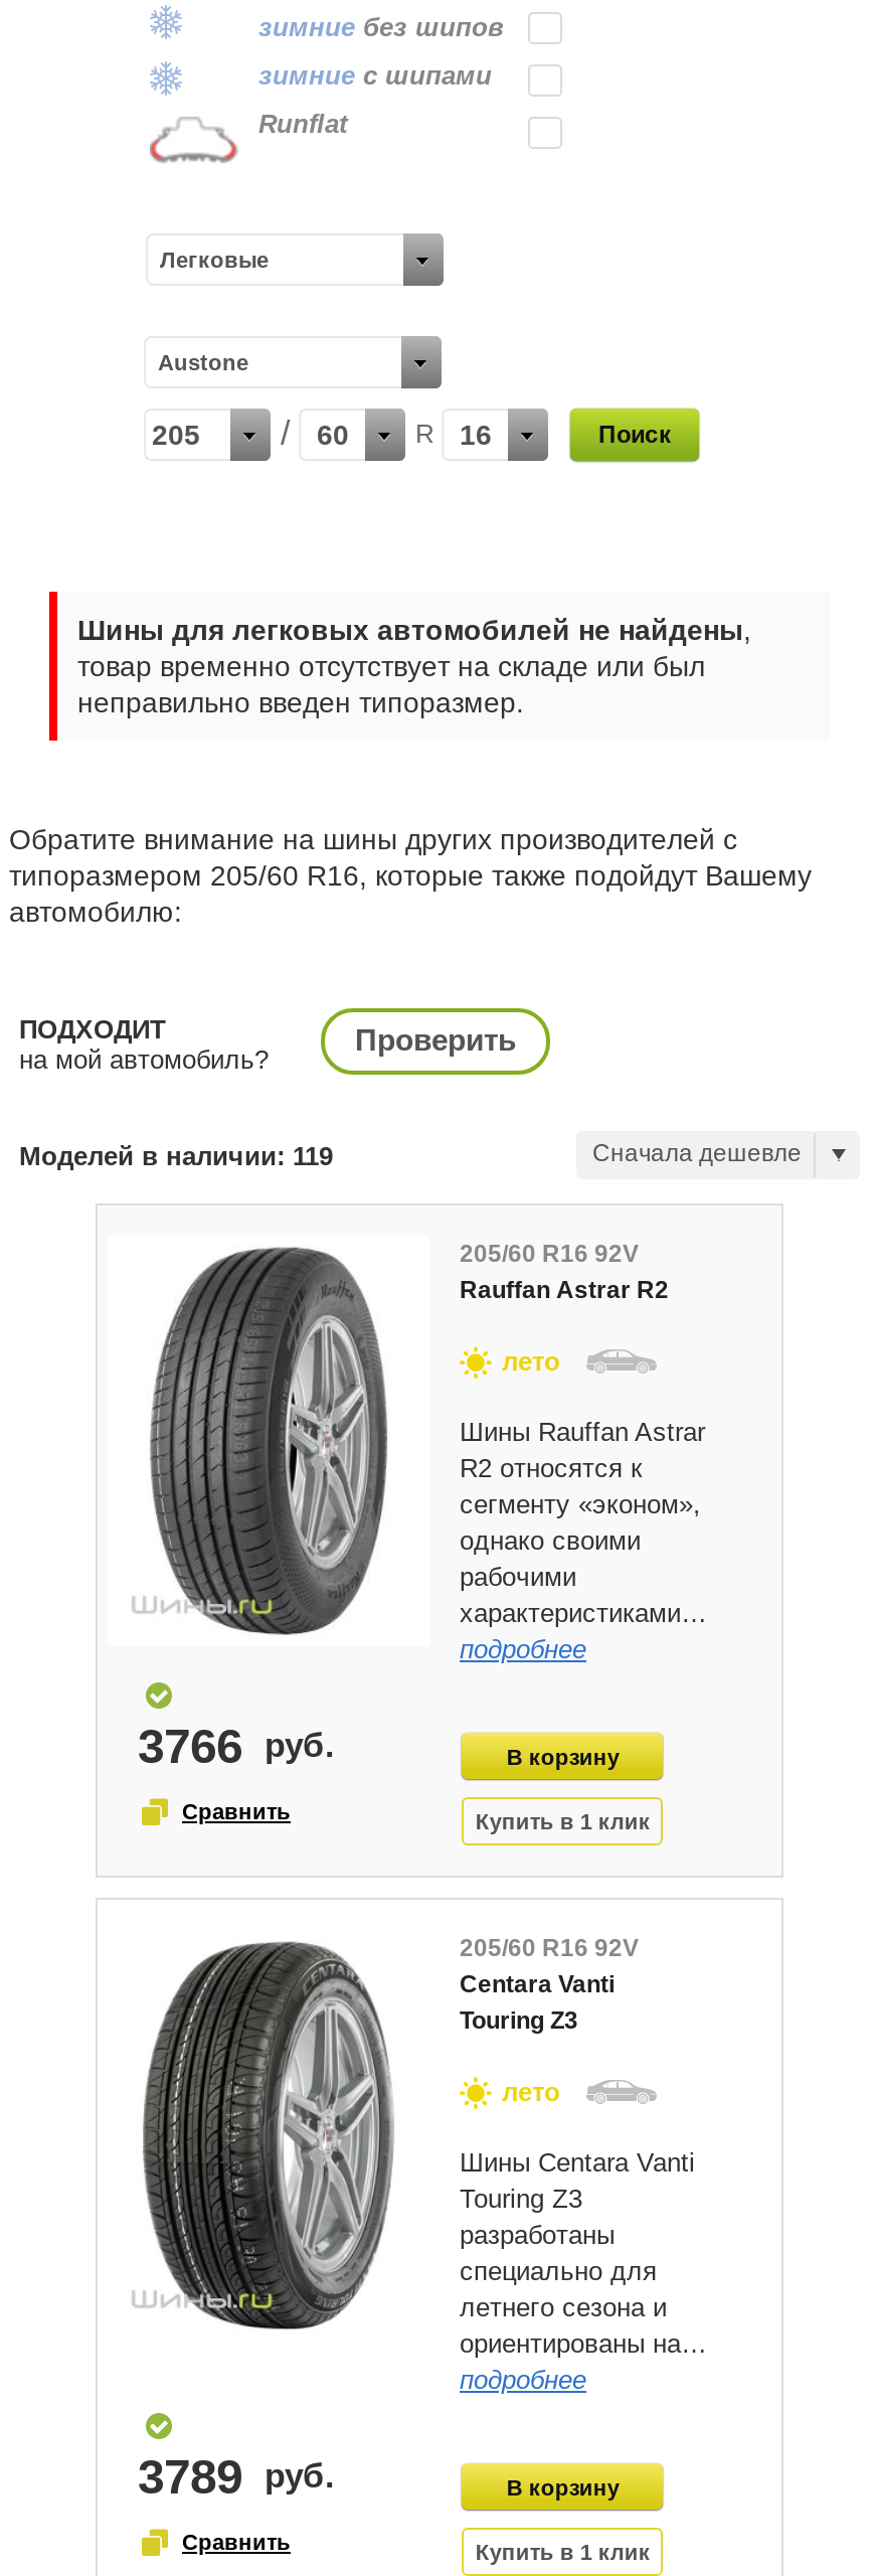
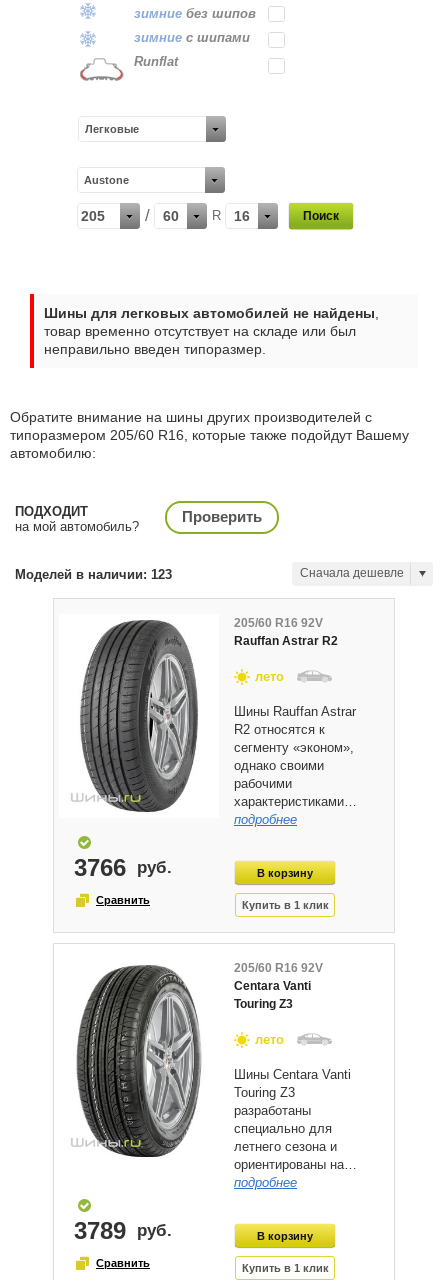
- Моделей в наличии: 119
+ Моделей в наличии: 123
